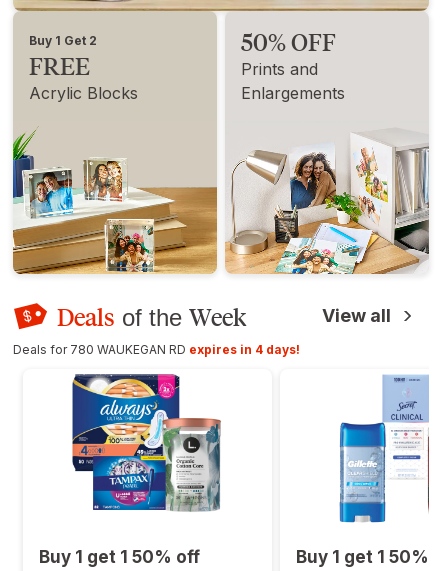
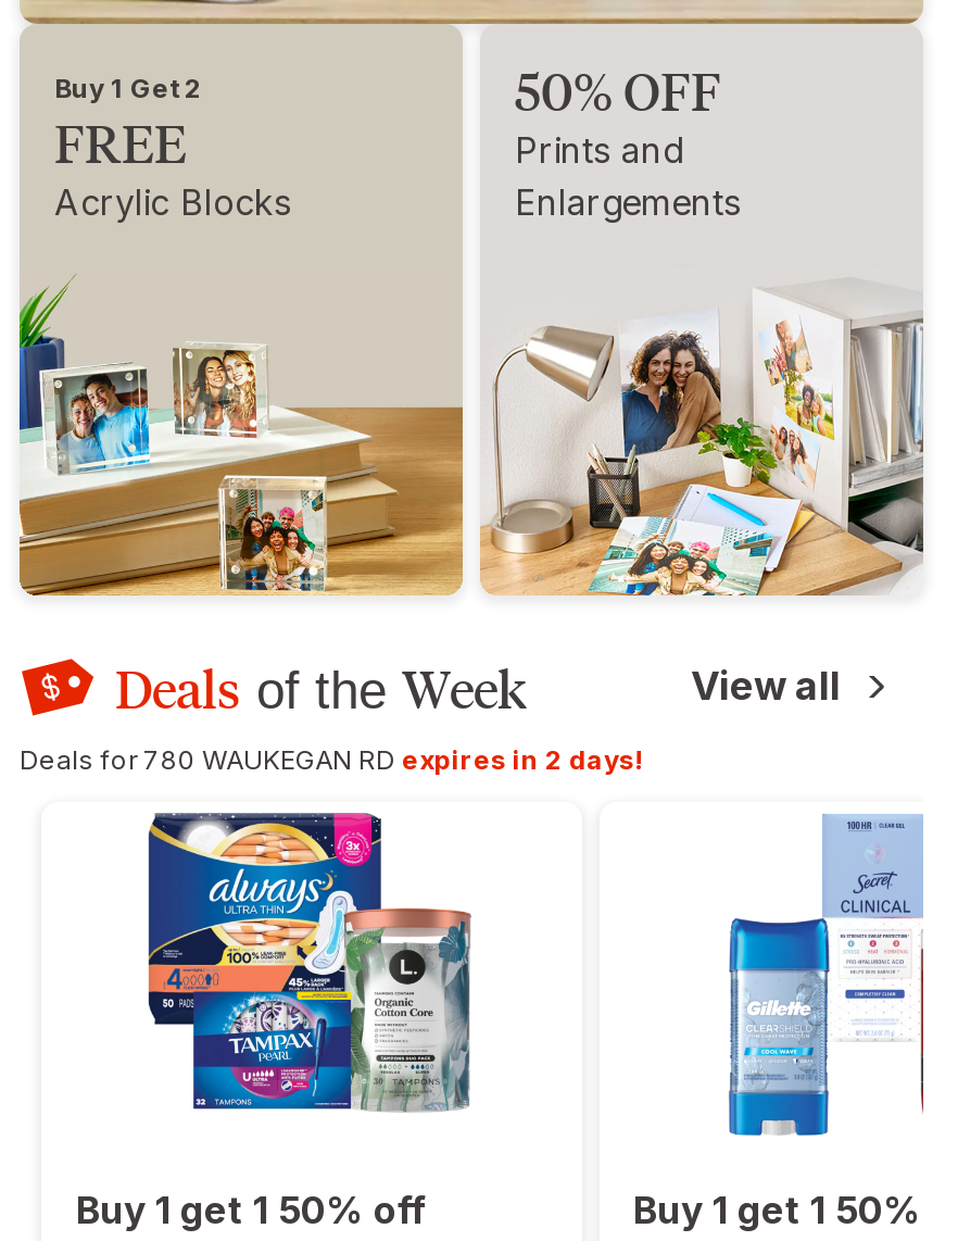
- Deals for 780 WAUKEGAN RD expires in 4 days!
+ Deals for 780 WAUKEGAN RD expires in 2 days!
